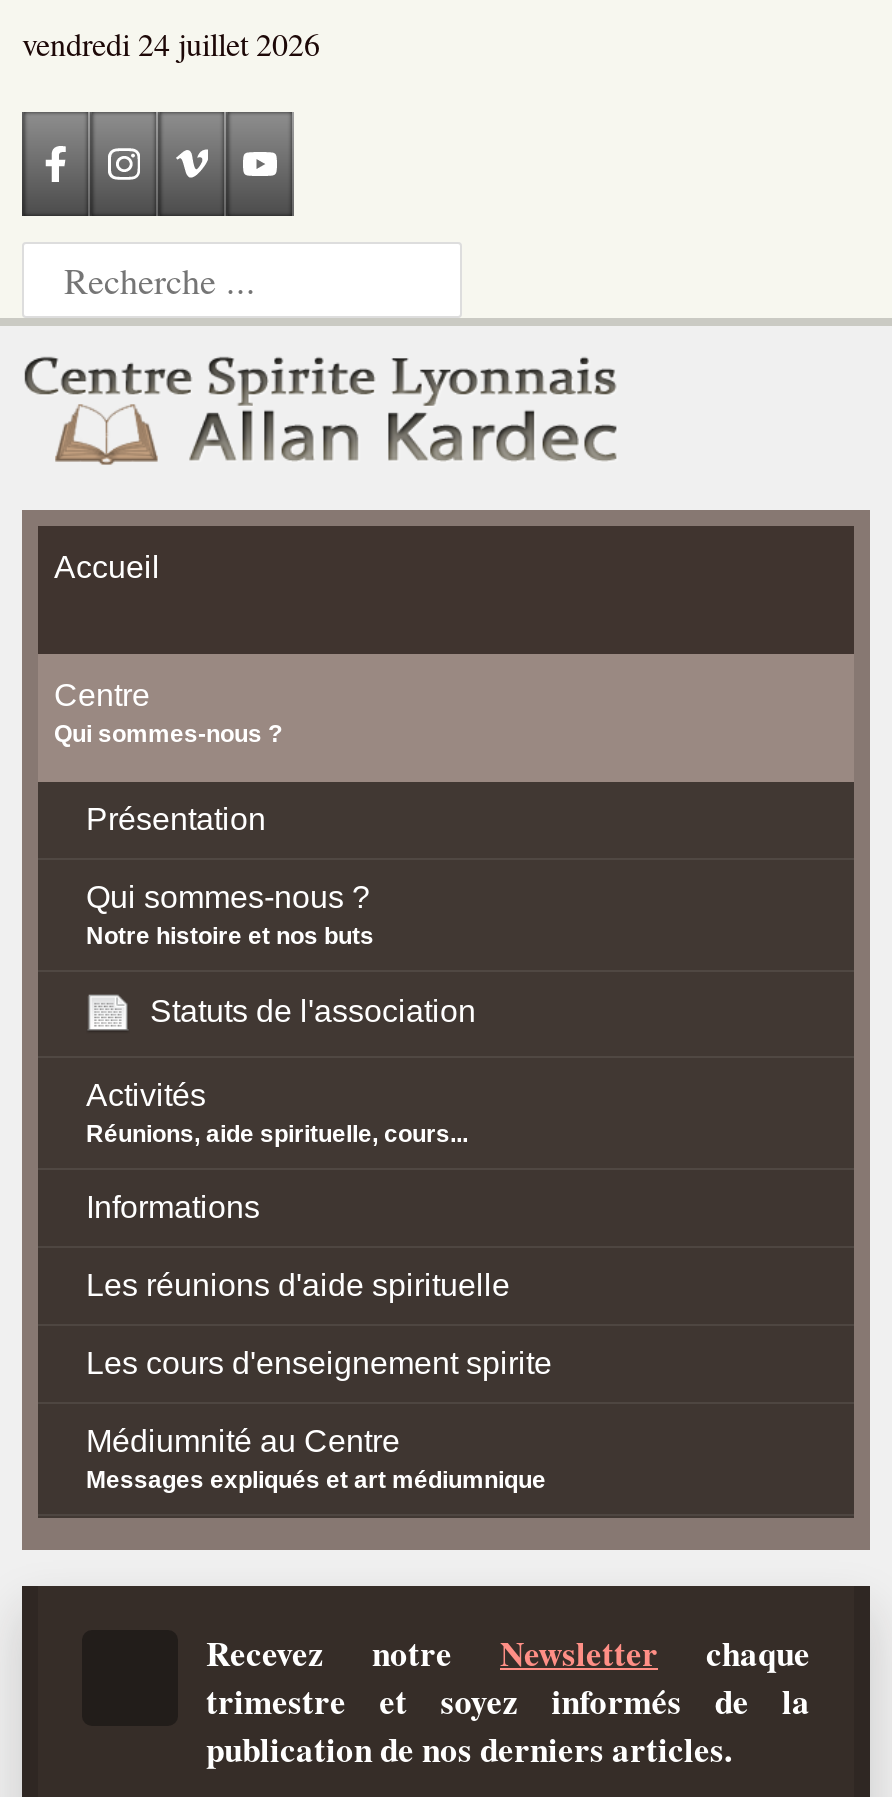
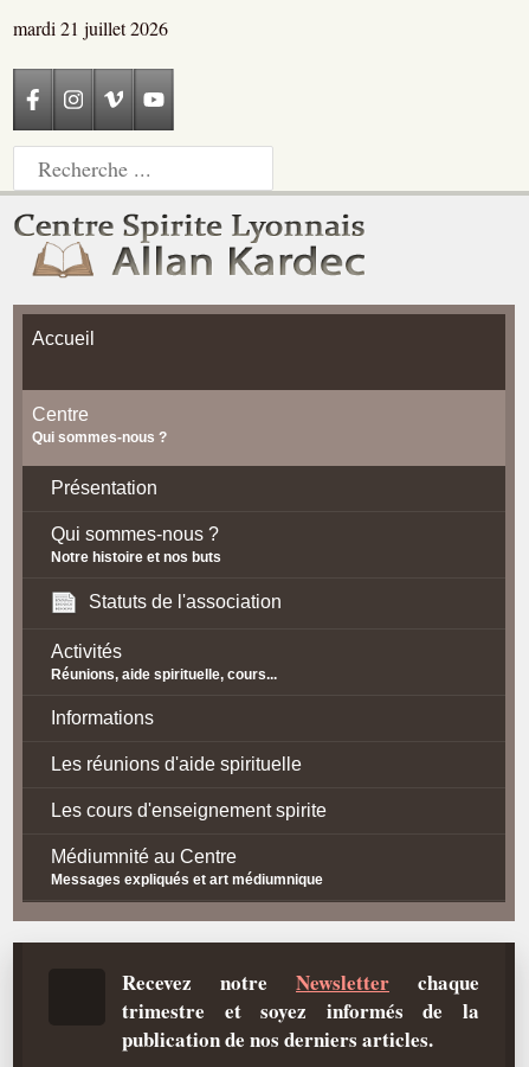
- vendredi 24 juillet 2026
+ mardi 21 juillet 2026
